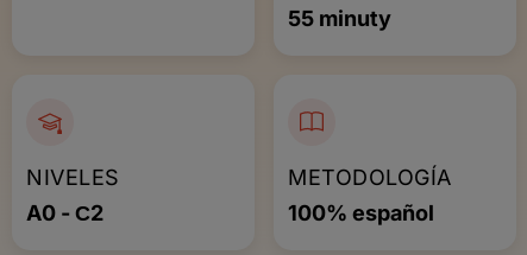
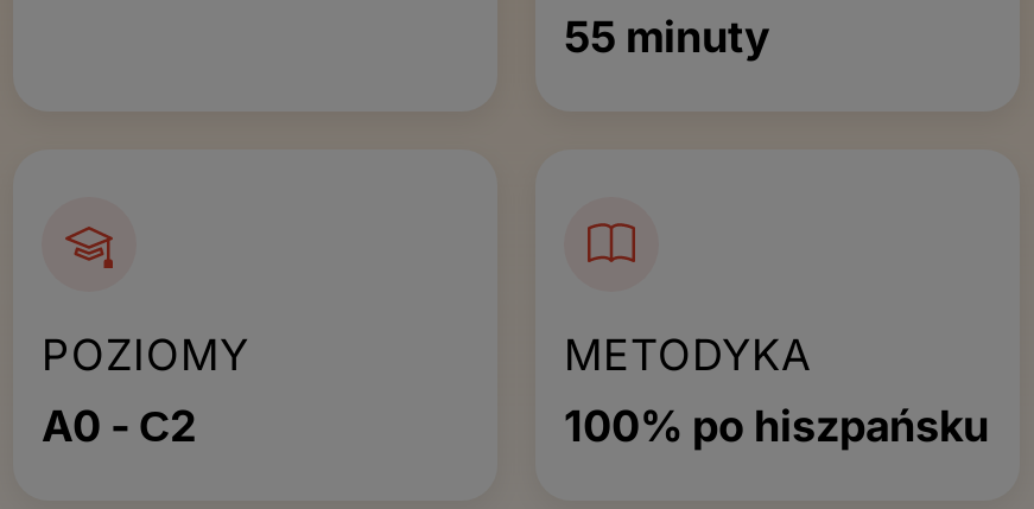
- NIVELES
+ POZIOMY

- METODOLOGÍA
- 100% español
+ METODYKA
+ 100% po hiszpańsku
